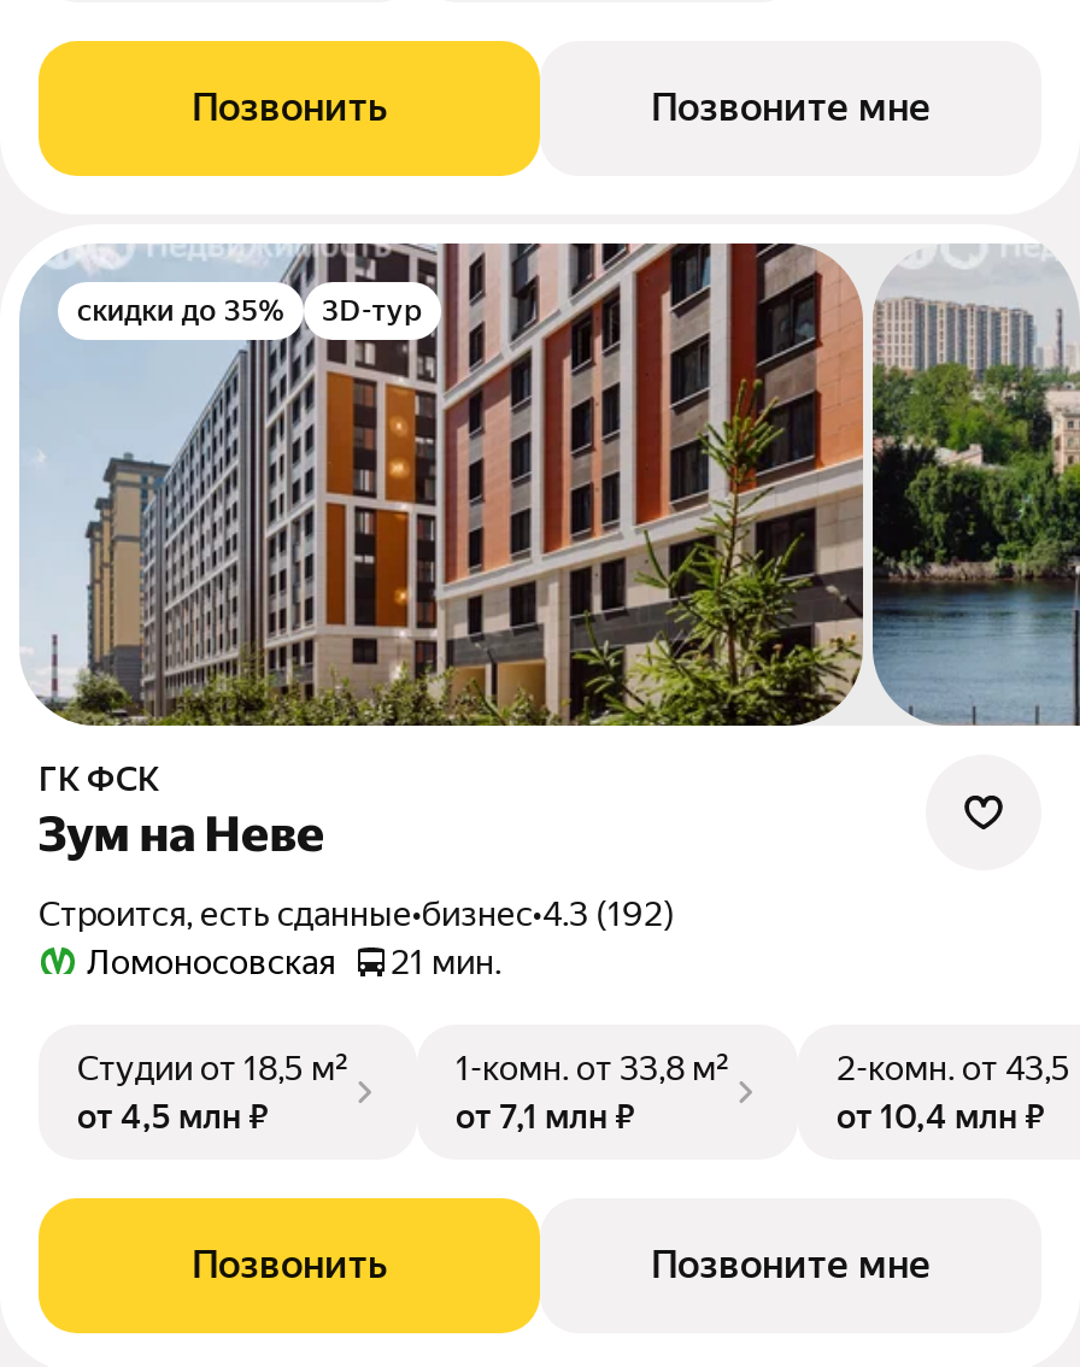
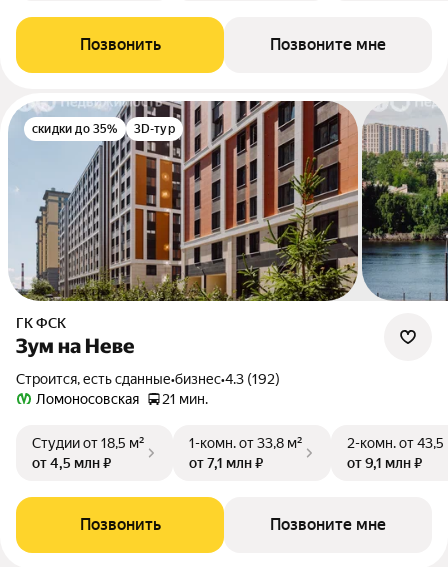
- от 10,4 млн ₽
+ от 9,1 млн ₽
